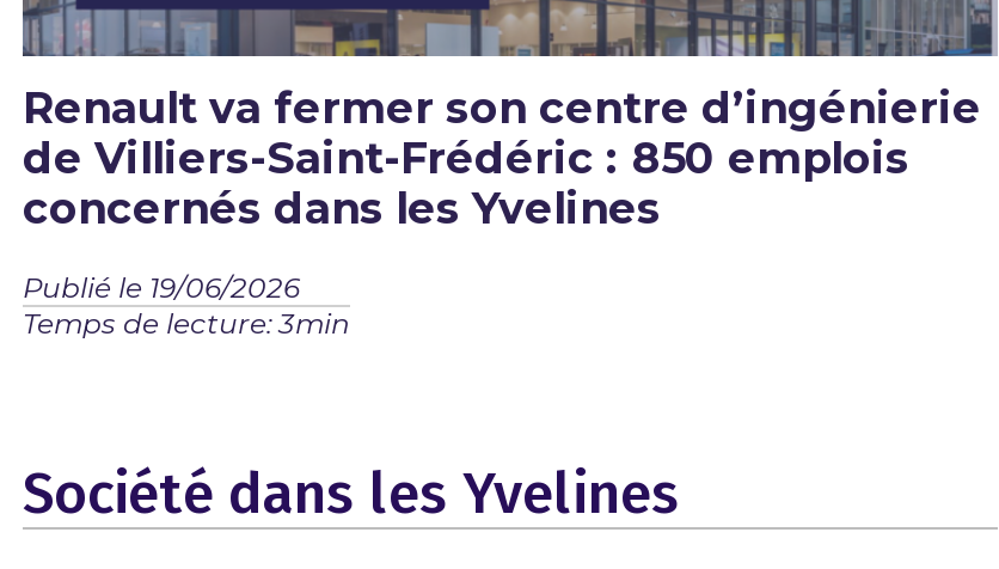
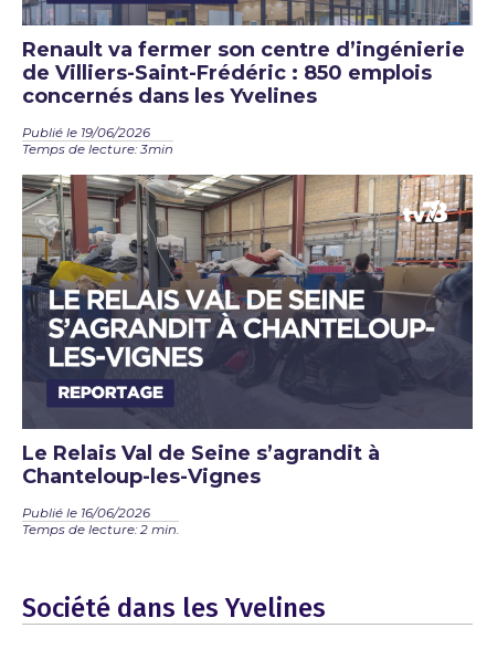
+ [image]
+ Le Relais Val de Seine s’agrandit à
+ Chanteloup-les-Vignes
+ Publié le 16/06/2026
+ Temps de lecture: 2 min.
